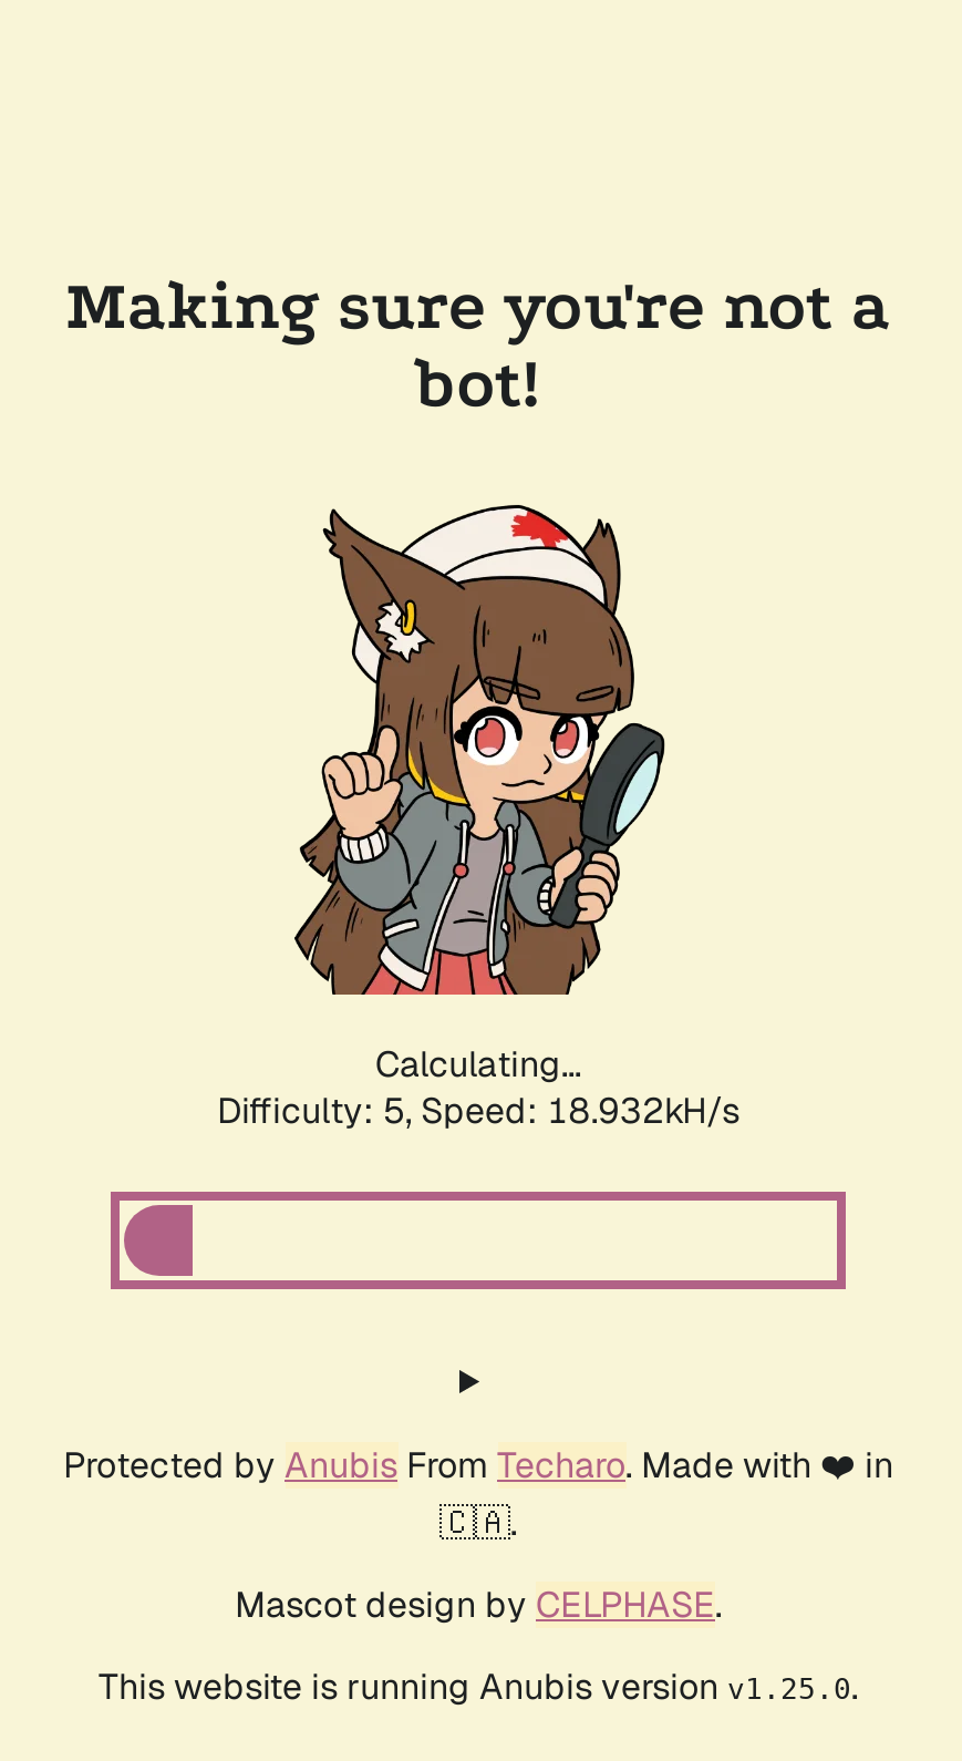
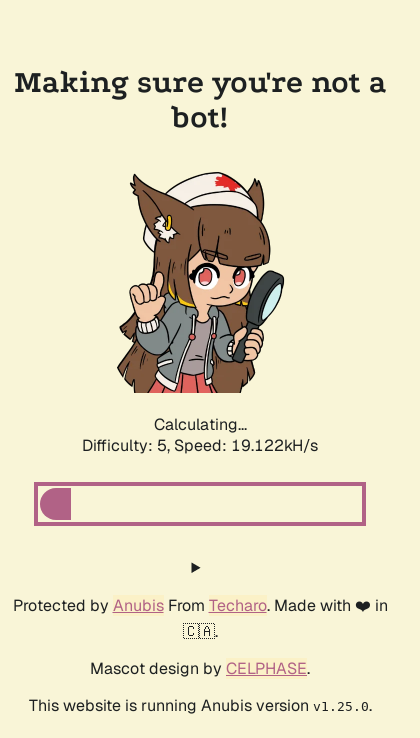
- Difficulty: 5, Speed: 18.932kH/s
+ Difficulty: 5, Speed: 19.122kH/s
